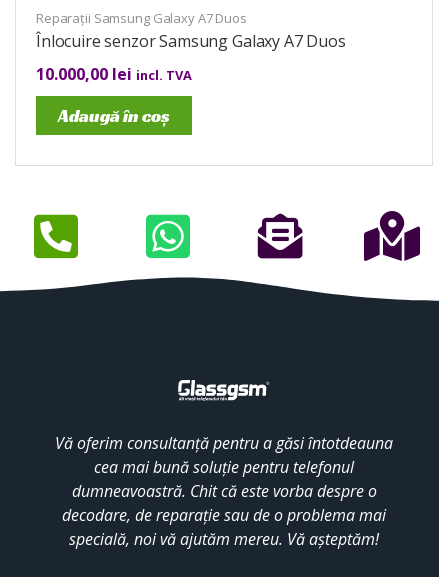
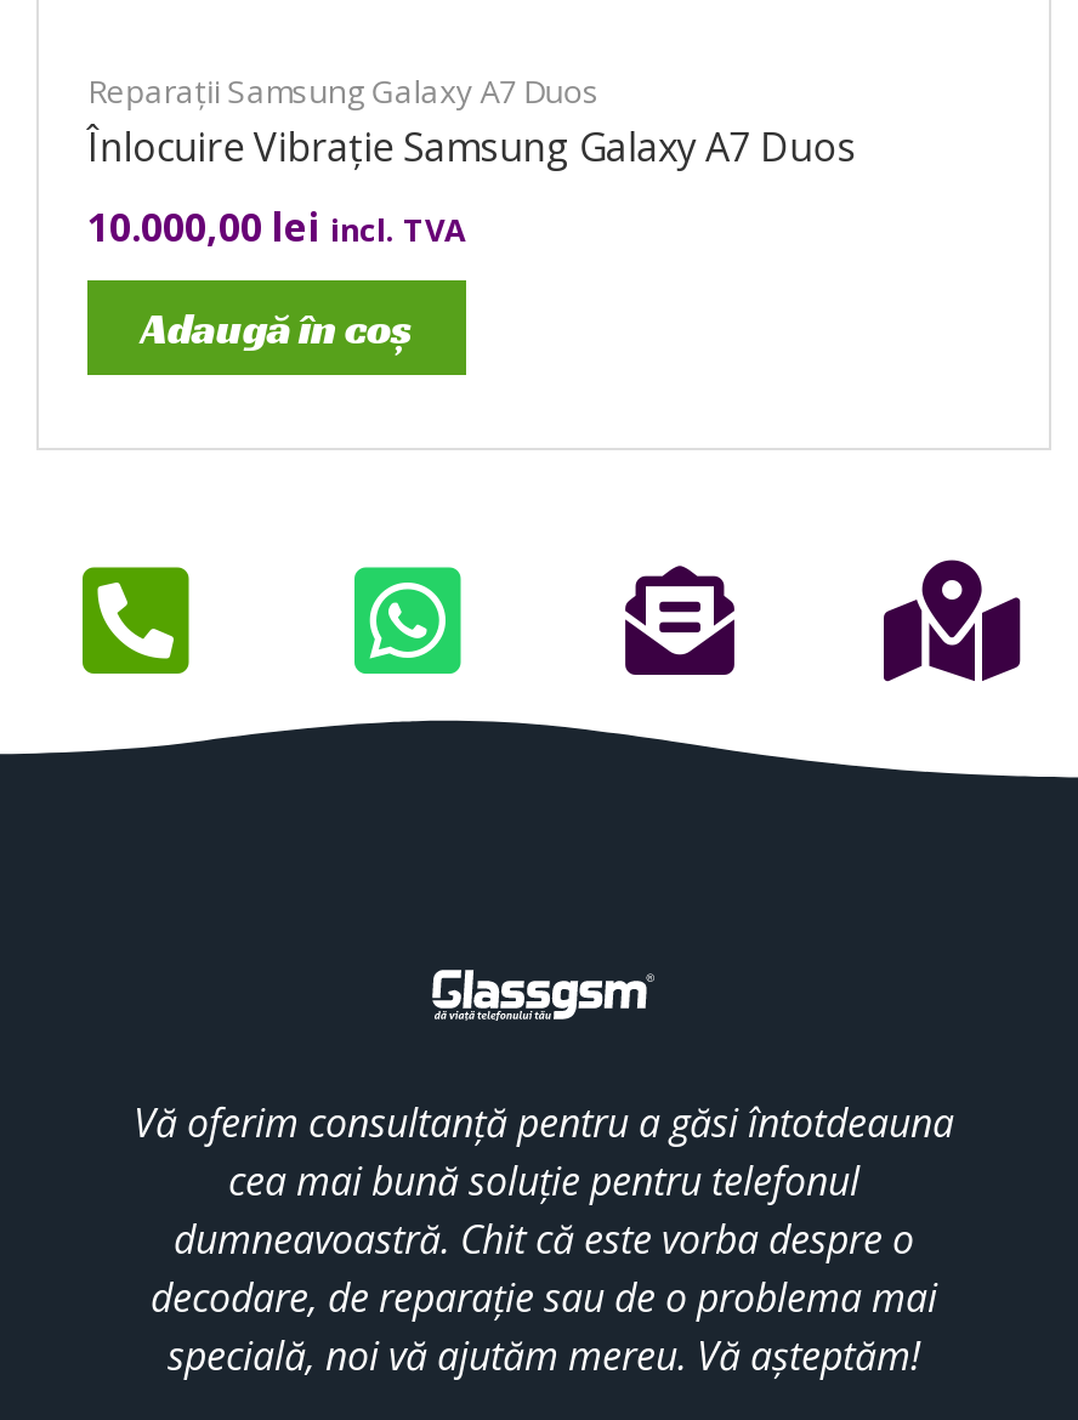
- Înlocuire senzor Samsung Galaxy A7 Duos
+ Înlocuire Vibrație Samsung Galaxy A7 Duos
